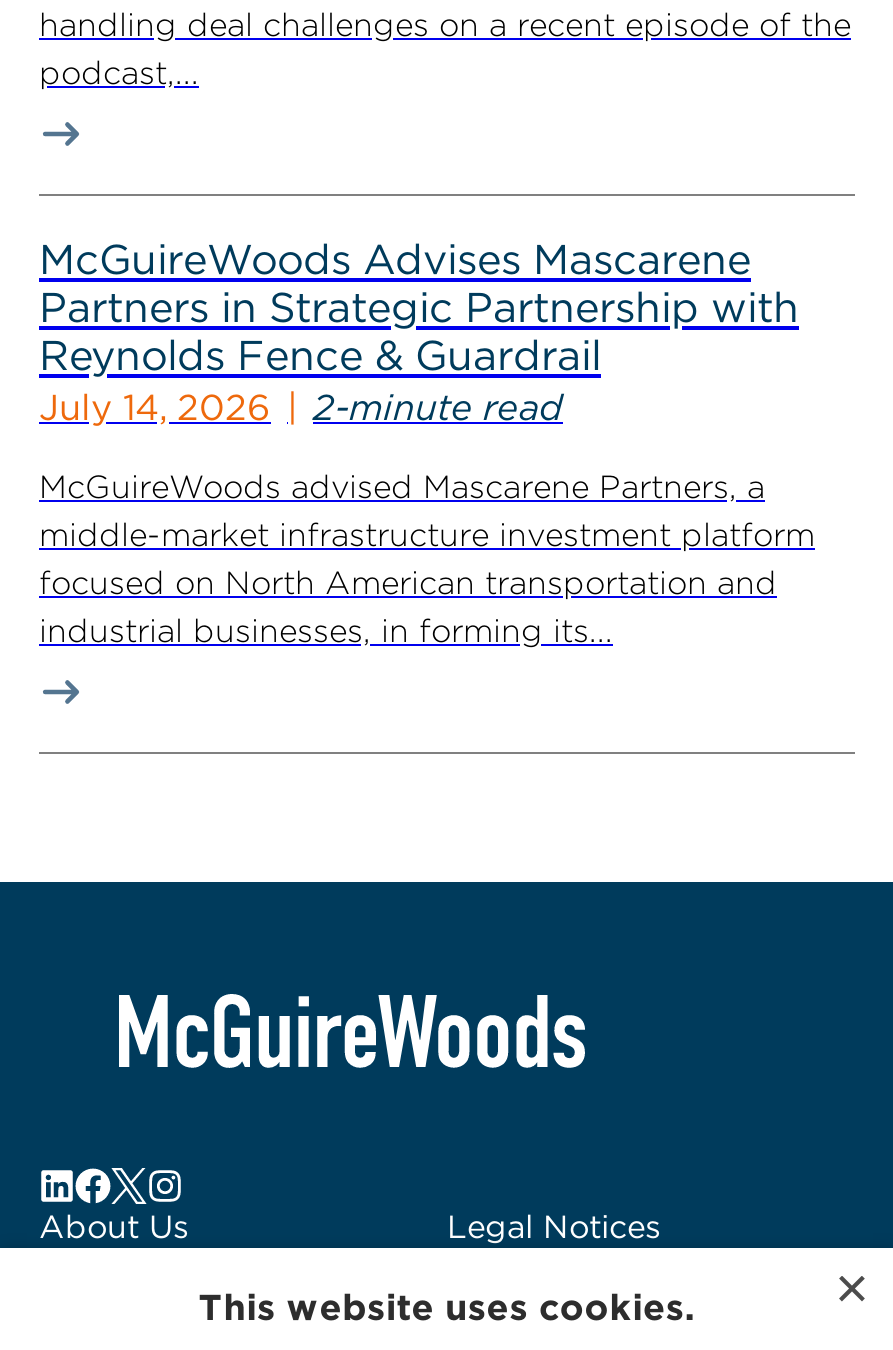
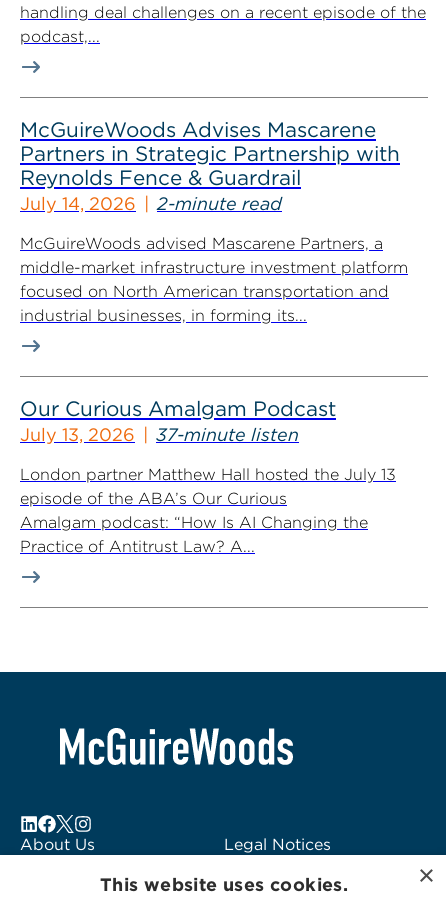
+ Our Curious Amalgam Podcast
+ July 13, 2026
+ 37-minute listen
+ London partner Matthew Hall hosted the July 13
+ episode of the ABA’s Our Curious
+ Amalgam podcast: “How Is AI Changing the
+ Practice of Antitrust Law? A...
